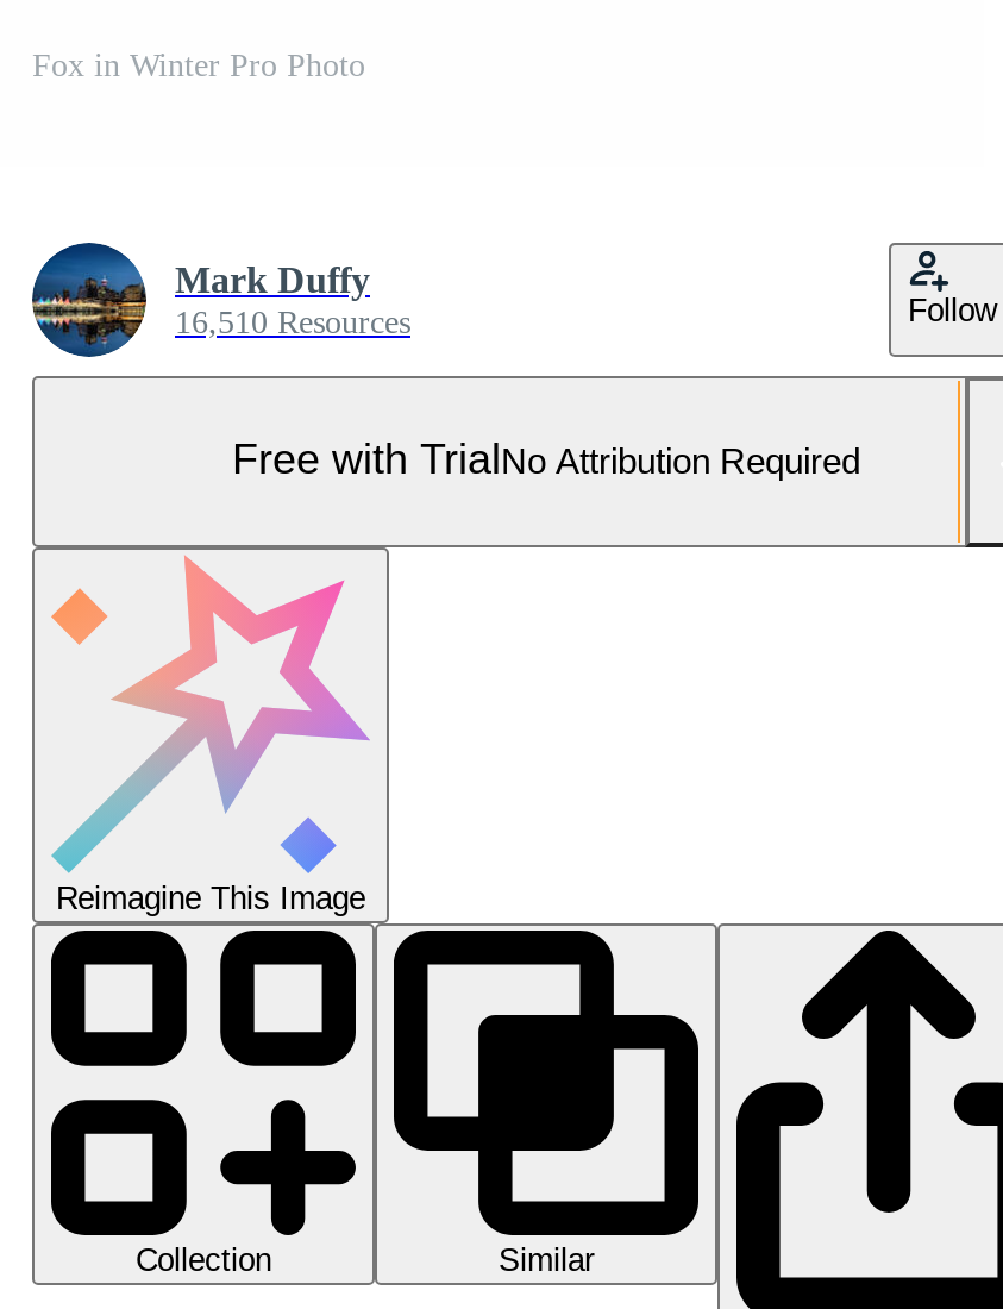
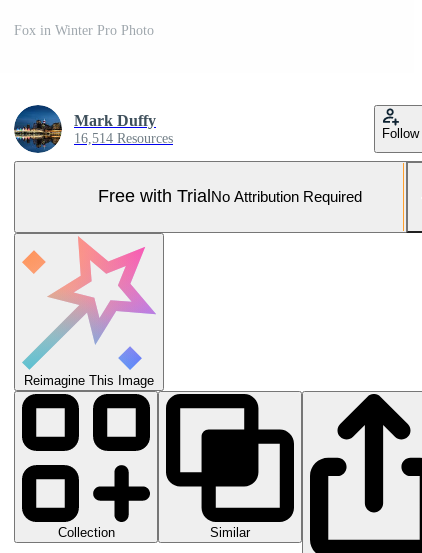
- 16,510 Resources
+ 16,514 Resources
